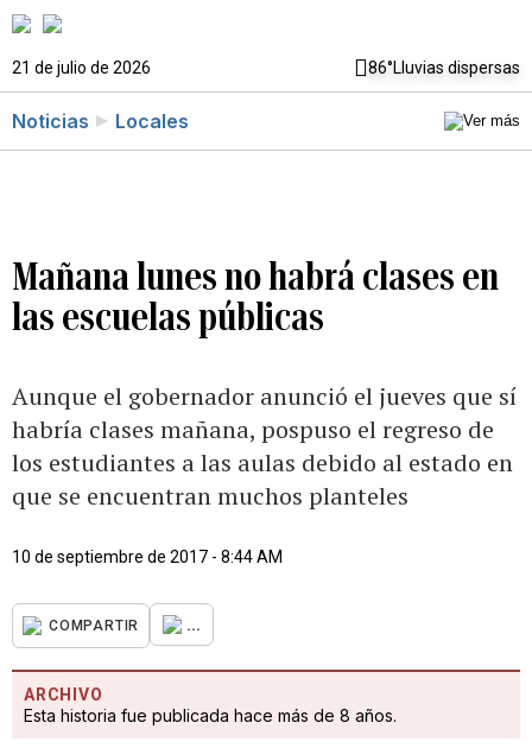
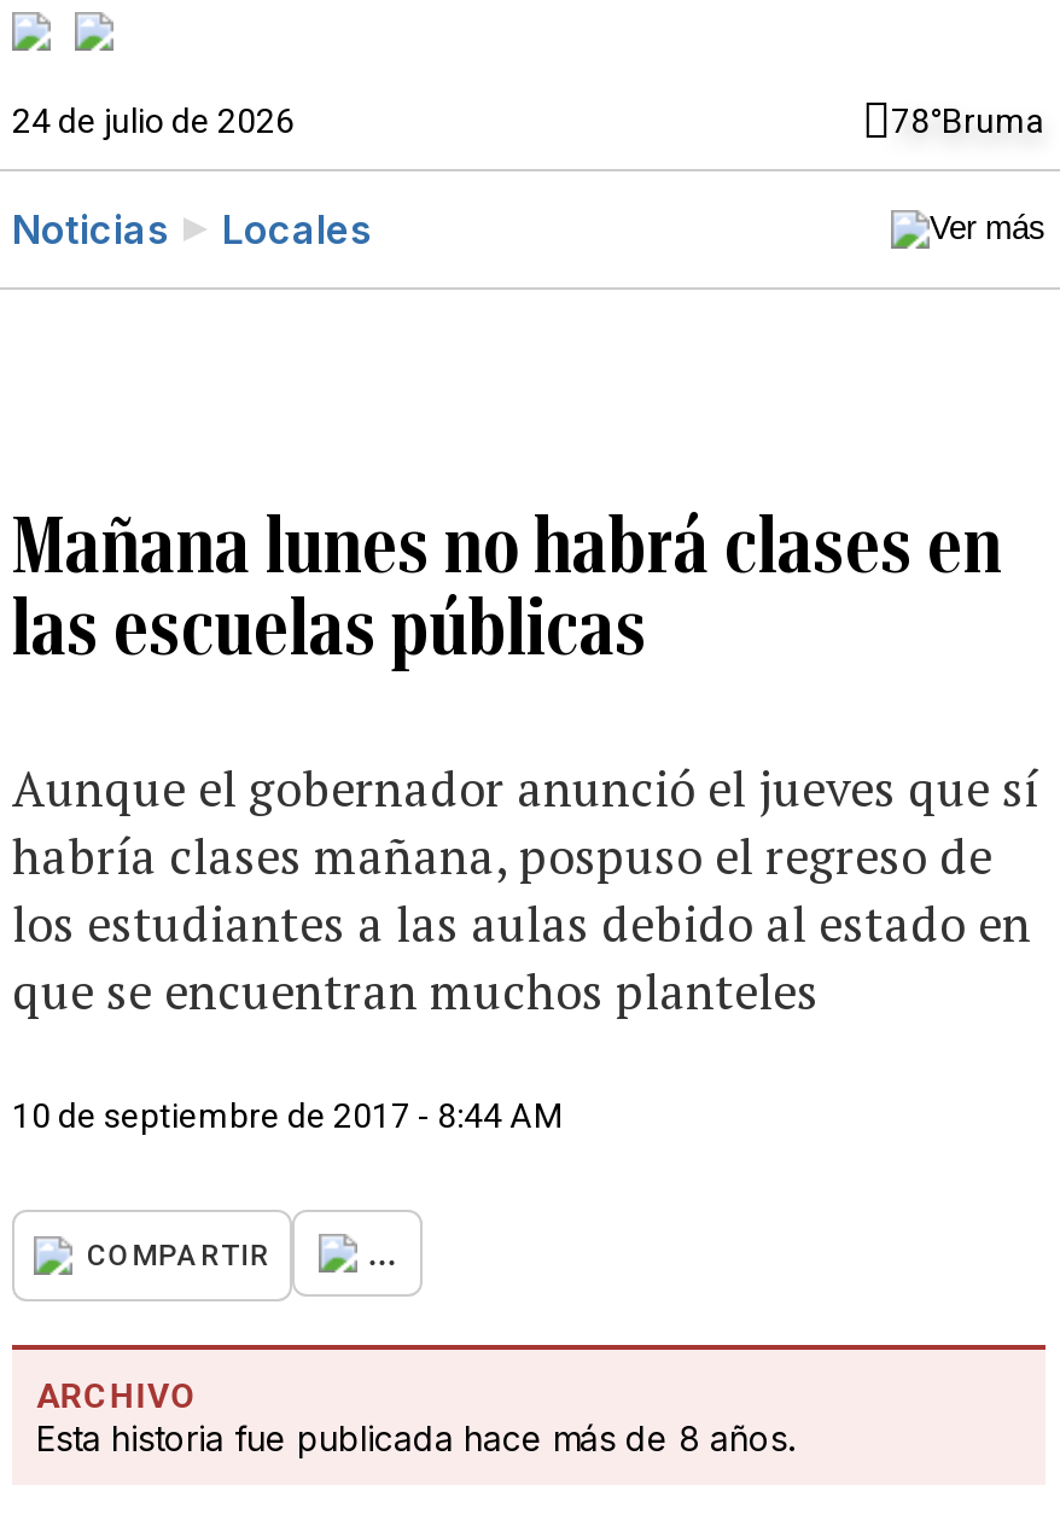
- 21 de julio de 2026
- 86°Lluvias dispersas
+ 24 de julio de 2026
+ 78°Bruma
